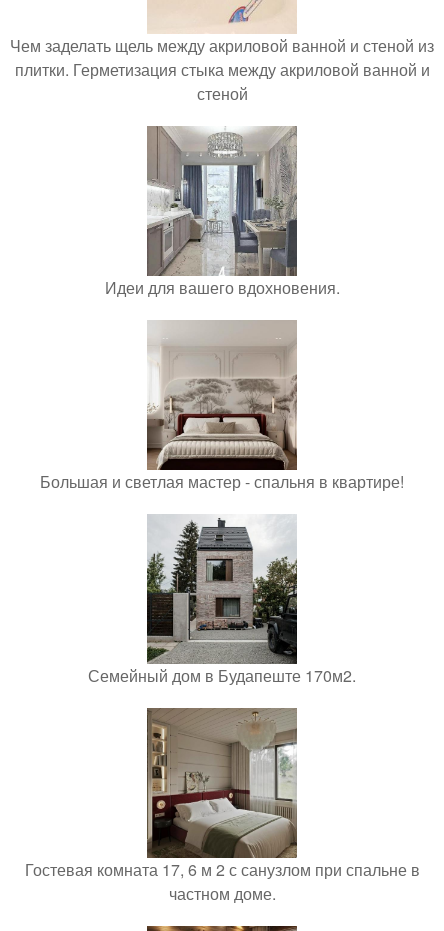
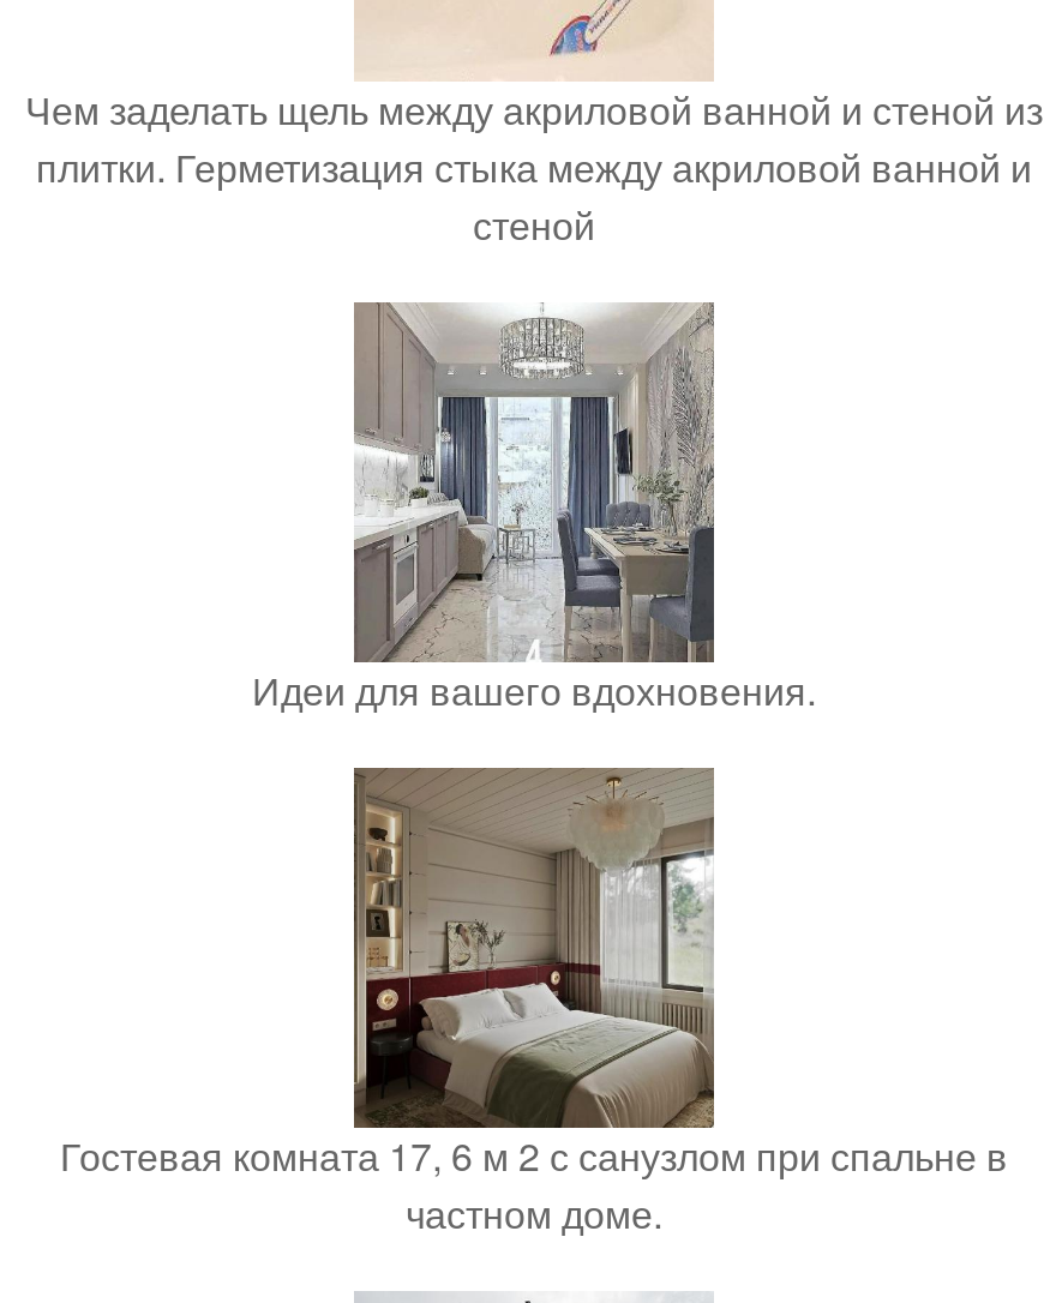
- [image]
- Большая и светлая мастер - спальня в квартире!

- [image]
- Семейный дом в Будапеште 170м2.
